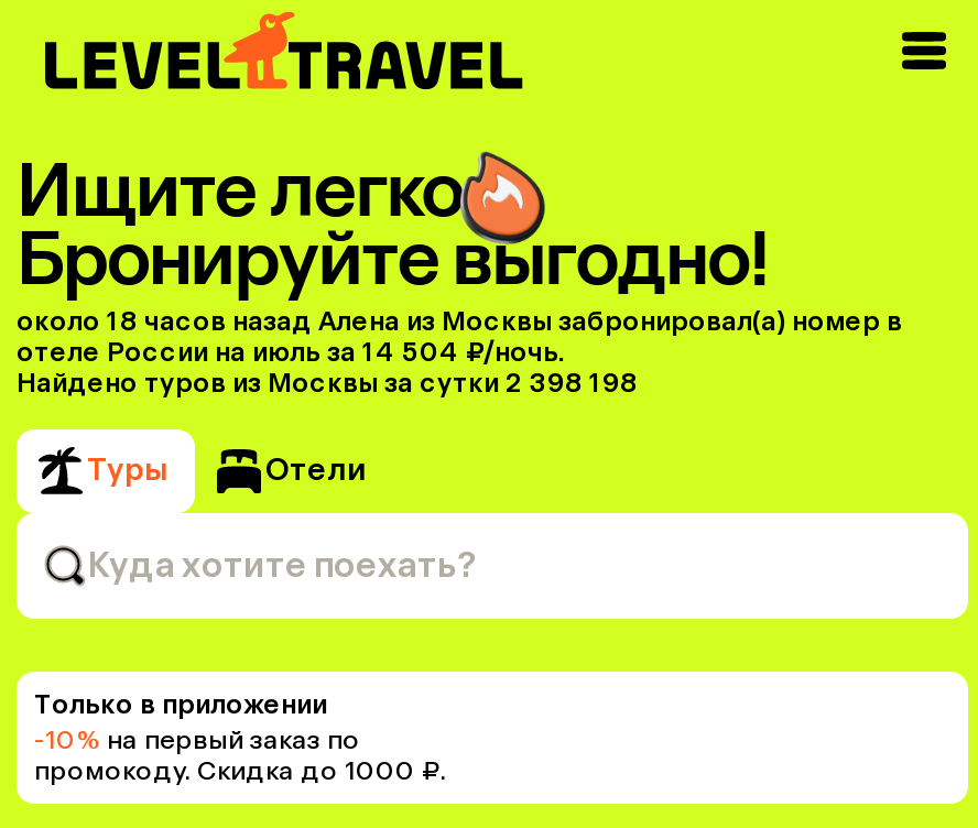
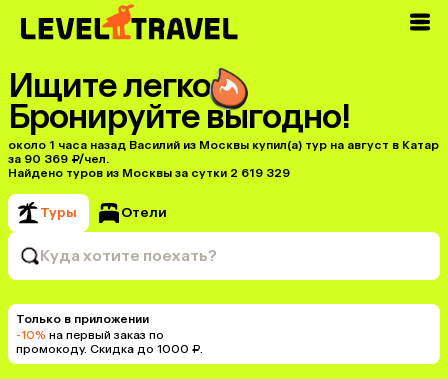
- около 18 часов назад Алена из Москвы забронировал(а) номер в
- отеле России на июль за 14 504 ₽/ночь.
- Найдено туров из Москвы за сутки 2 398 198
+ около 1 часа назад Василий из Москвы купил(a) тур на август в Катар
+ за 90 369 ₽/чел.
+ Найдено туров из Москвы за сутки 2 619 329
